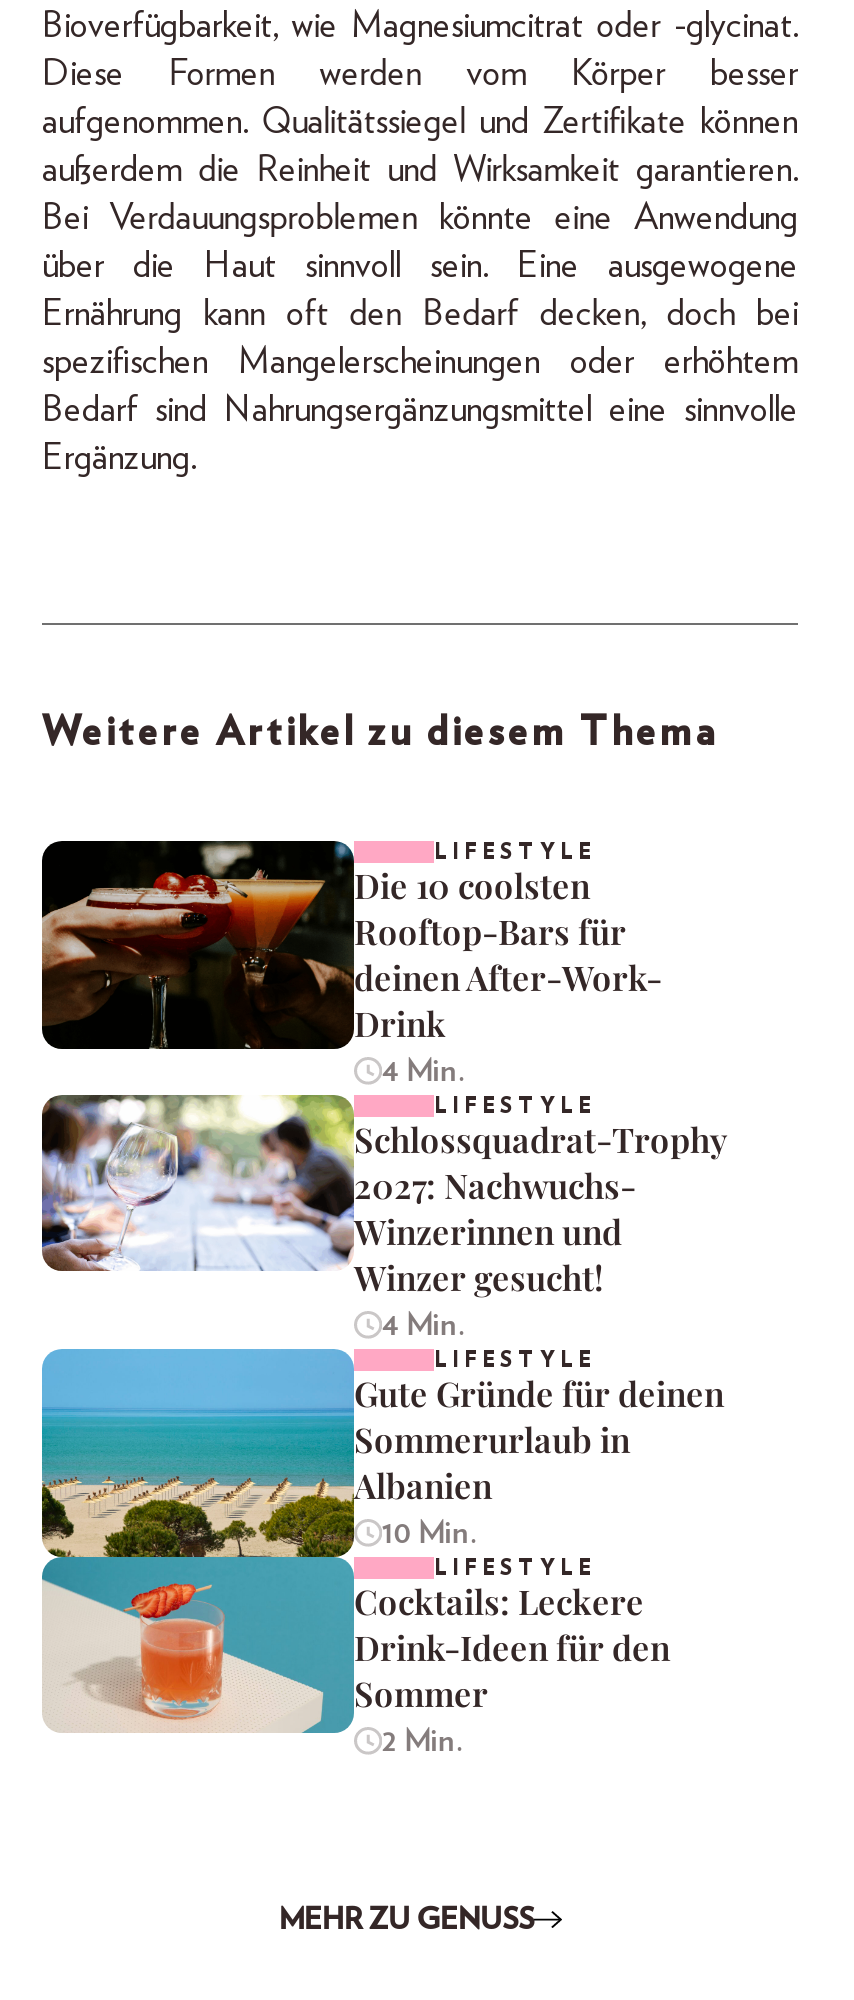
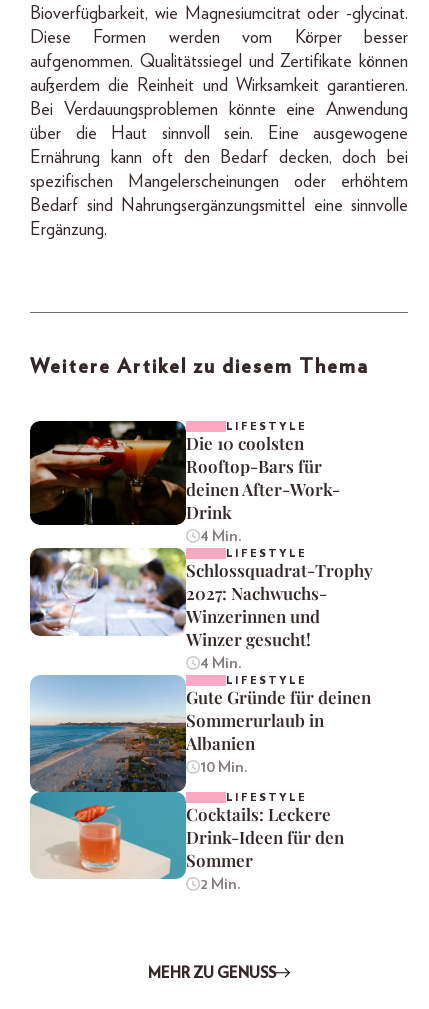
- [image]
+ [image]
